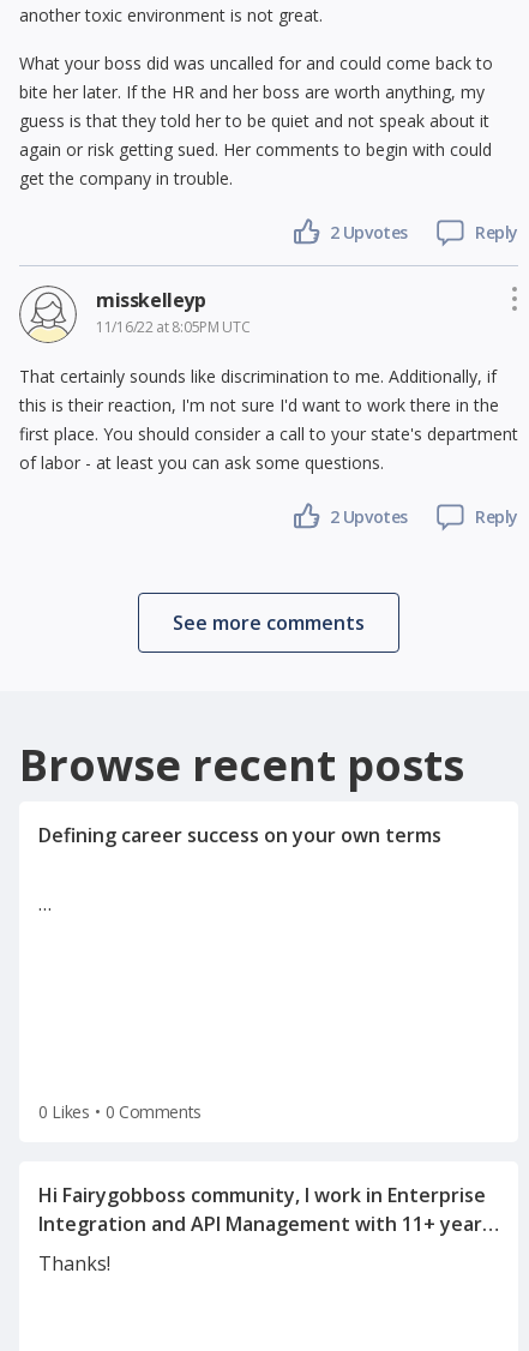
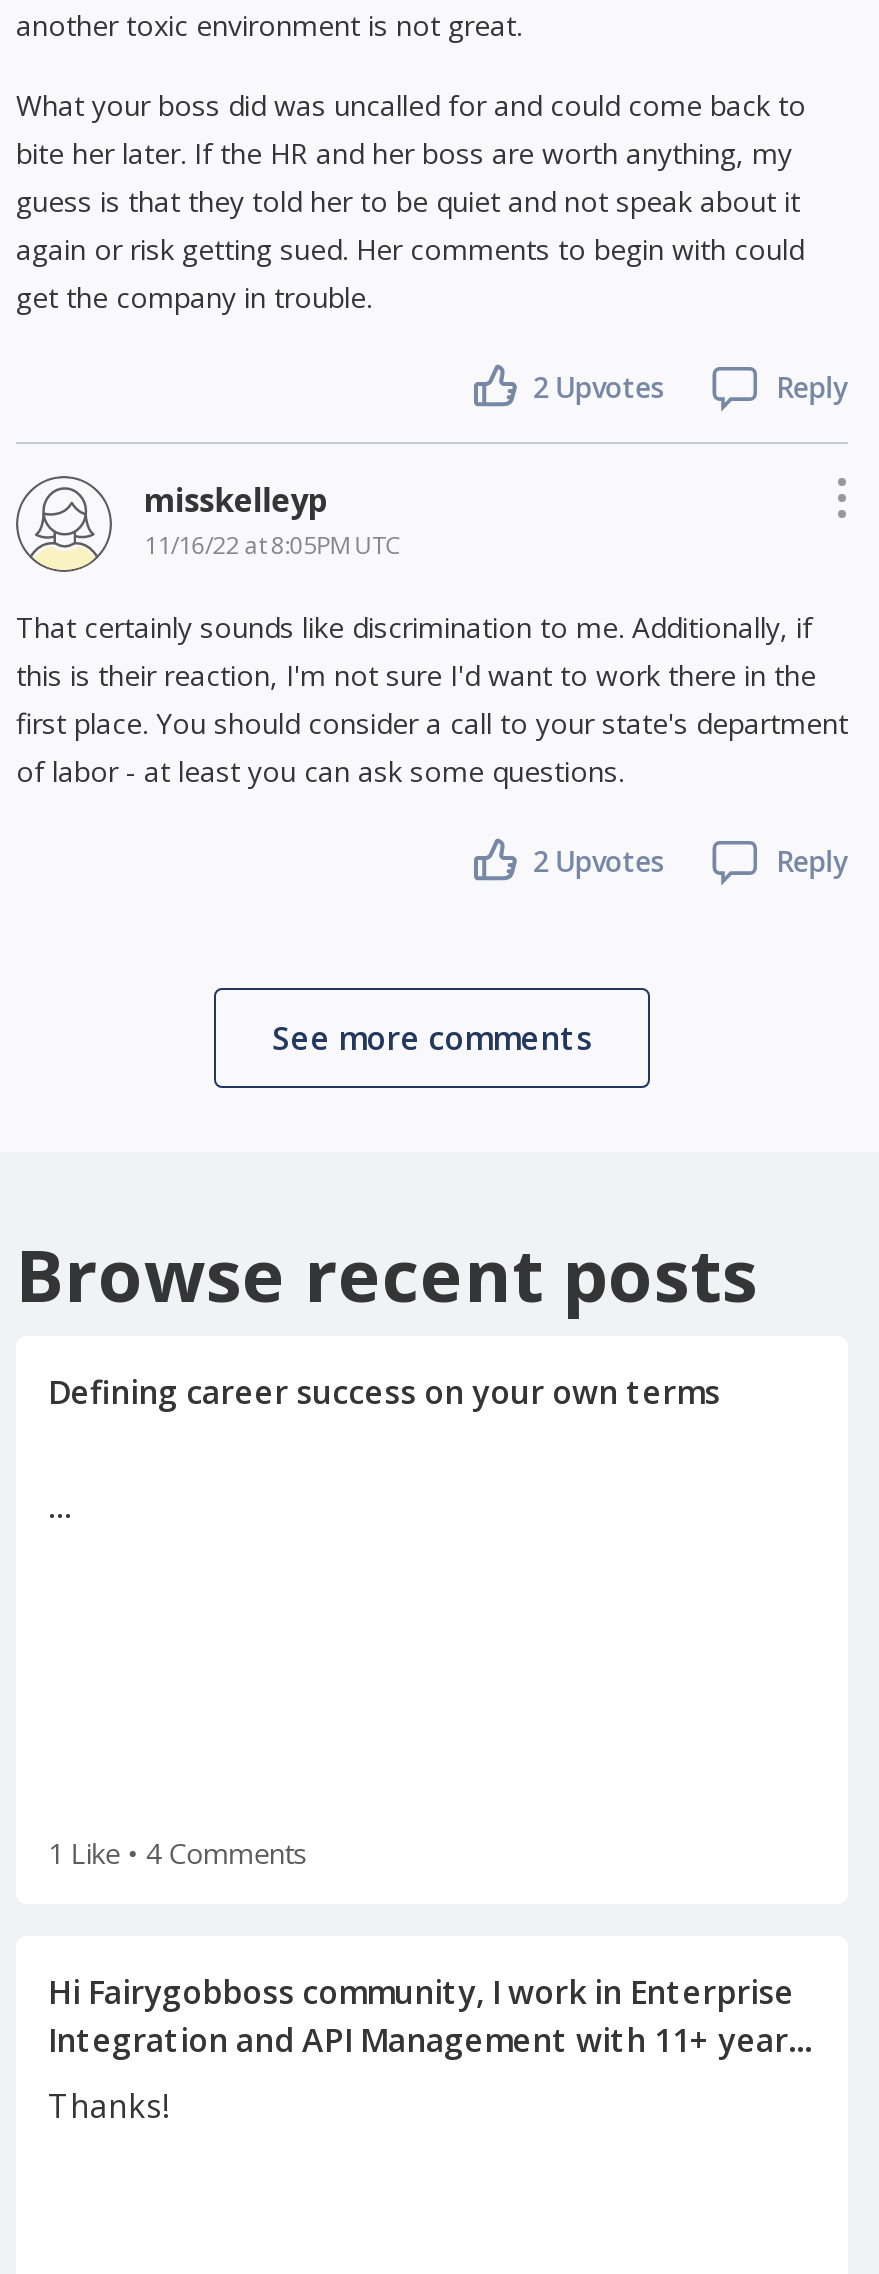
- 0 Likes • 0 Comments
+ 1 Like • 4 Comments
